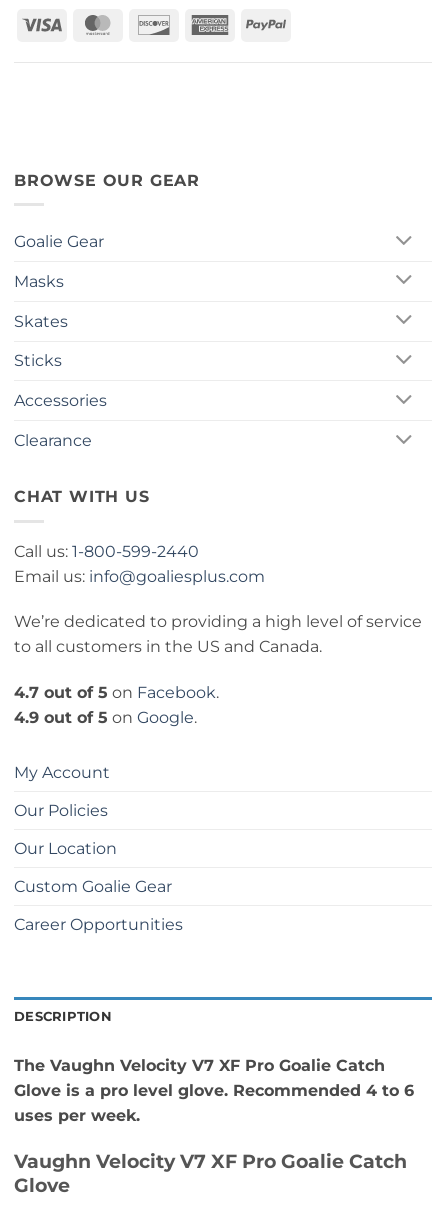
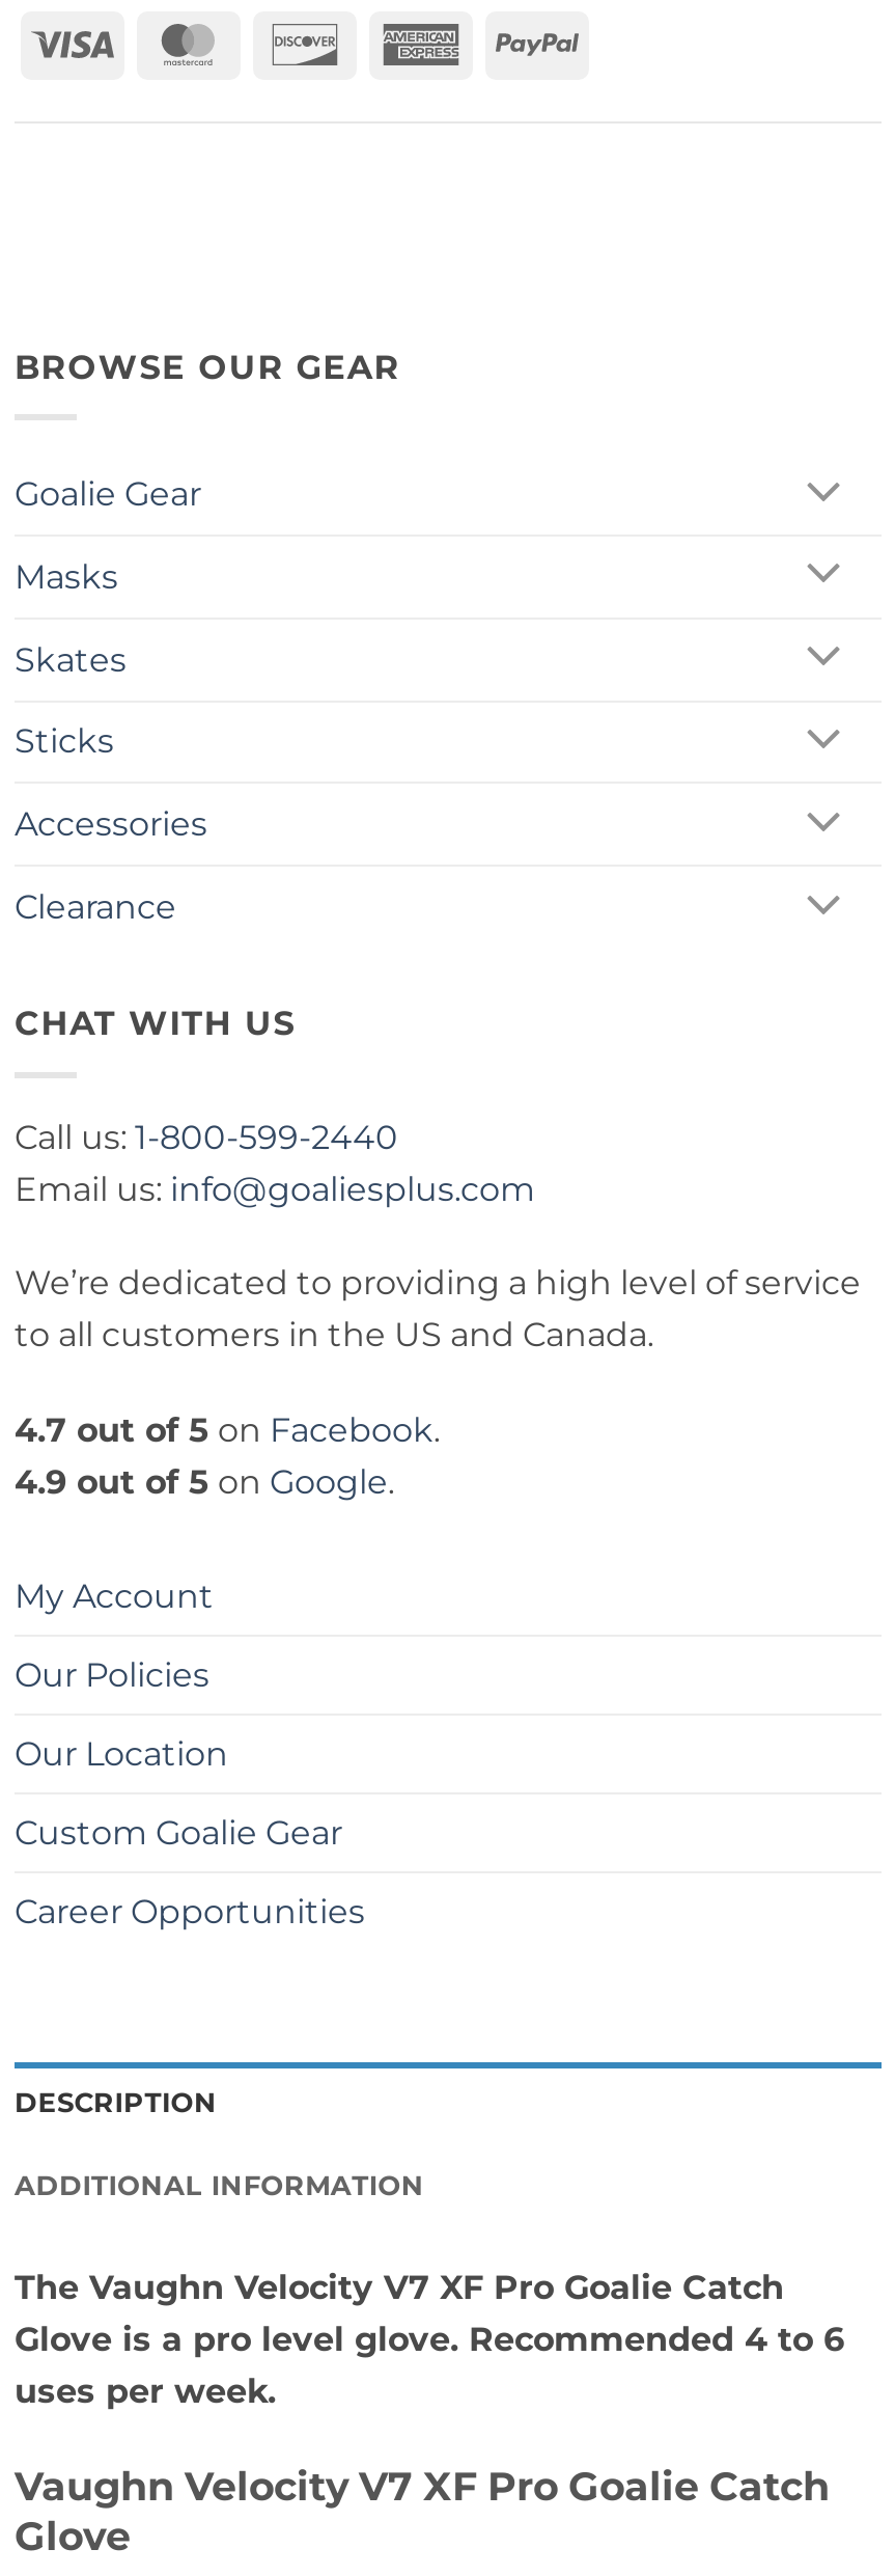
+ ADDITIONAL INFORMATION
